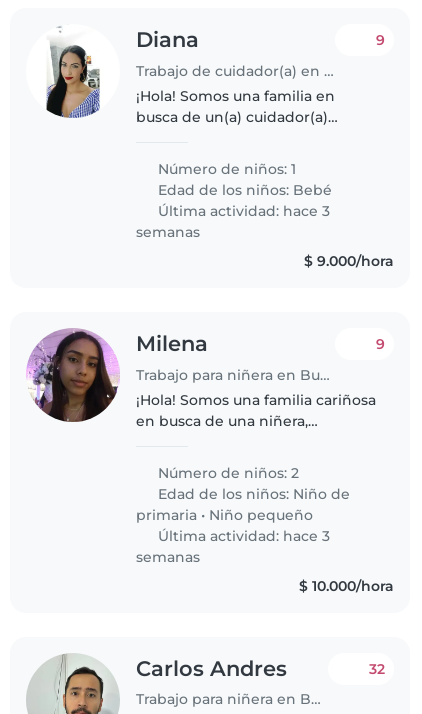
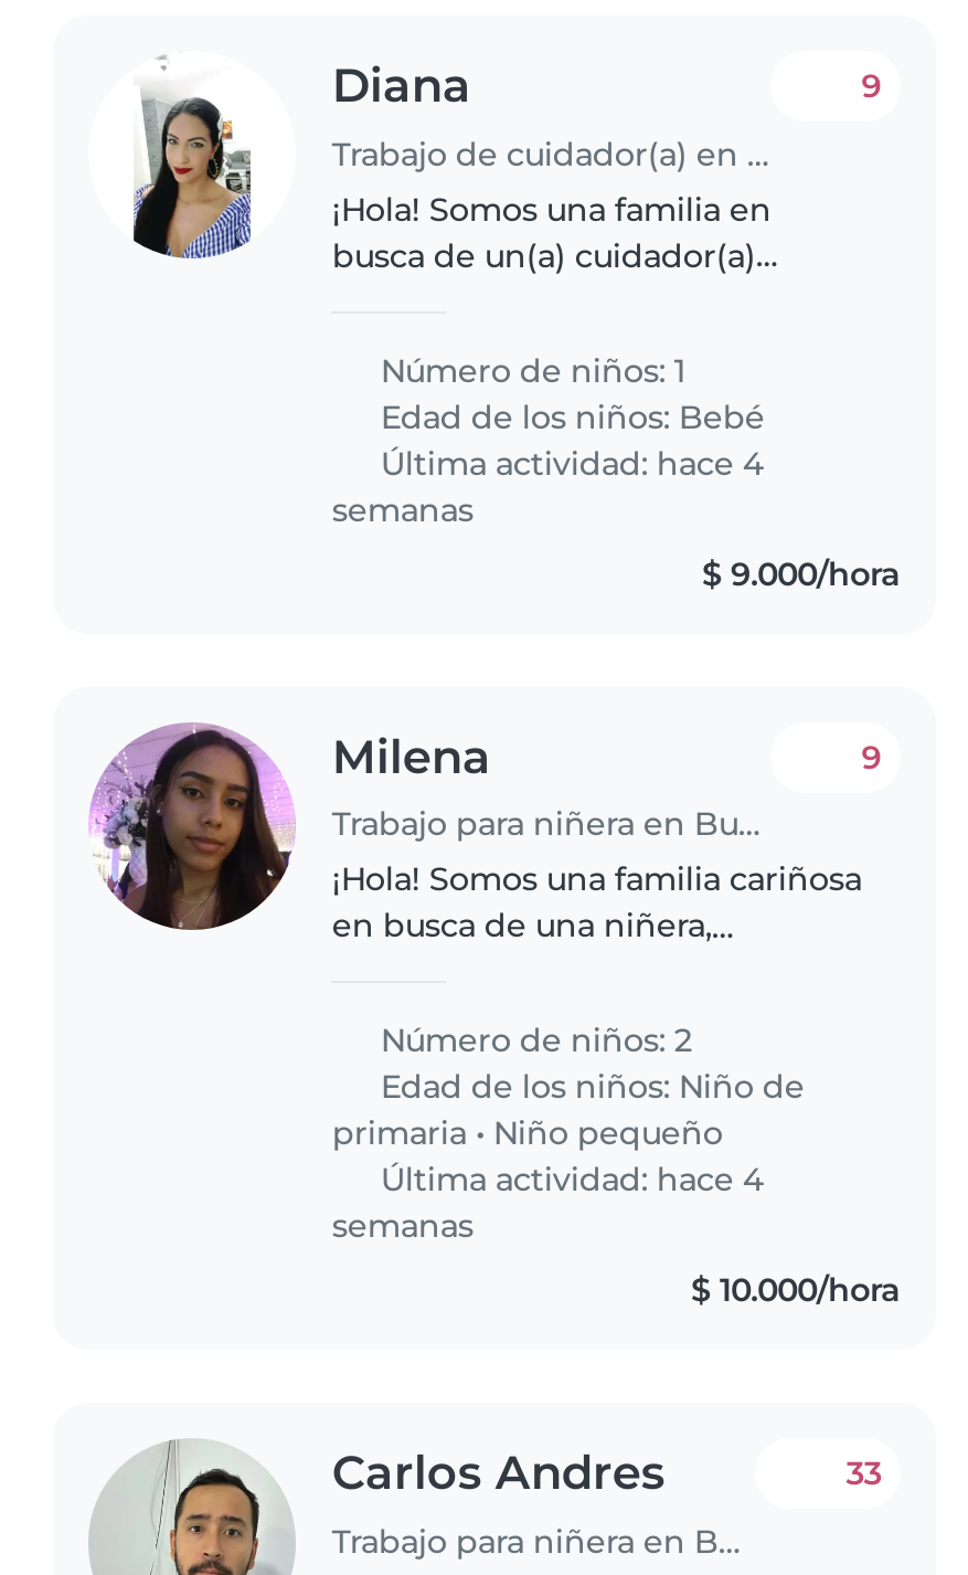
- Última actividad: hace 3
+ Última actividad: hace 4

- Última actividad: hace 3
+ Última actividad: hace 4

- 32
+ 33
